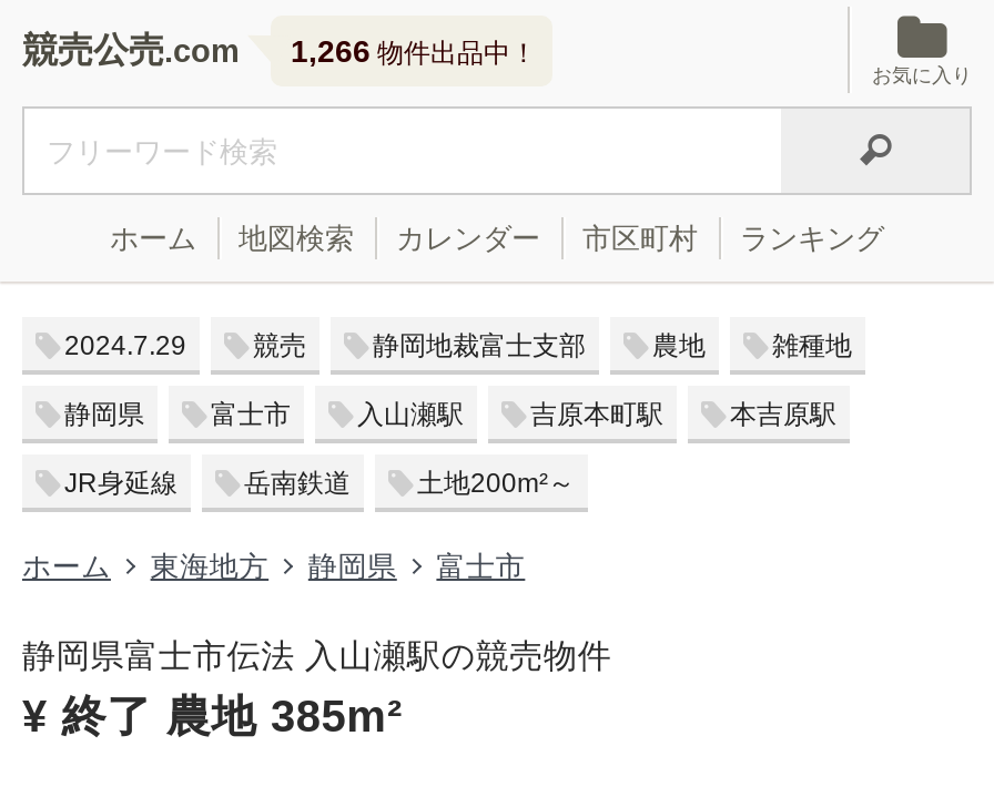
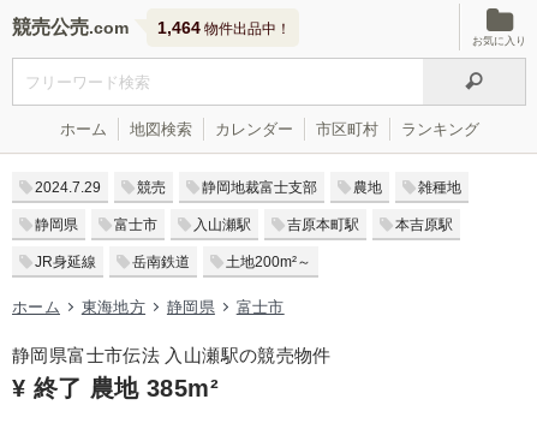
- 1,266物件出品中！
+ 1,464物件出品中！
